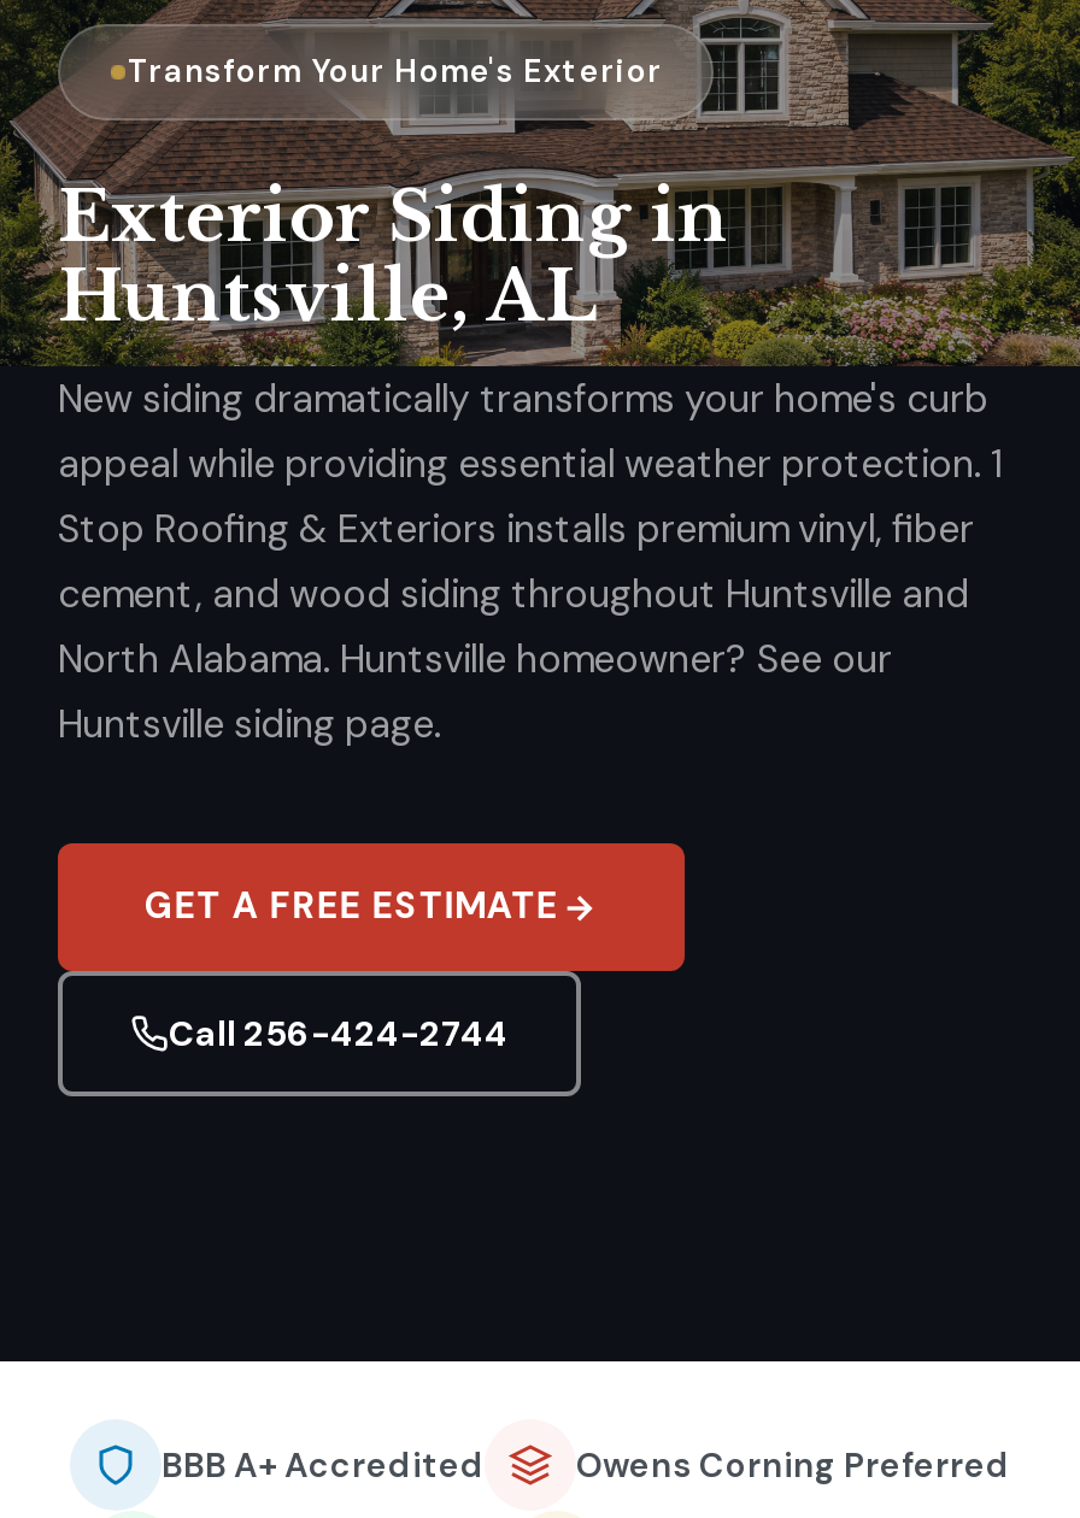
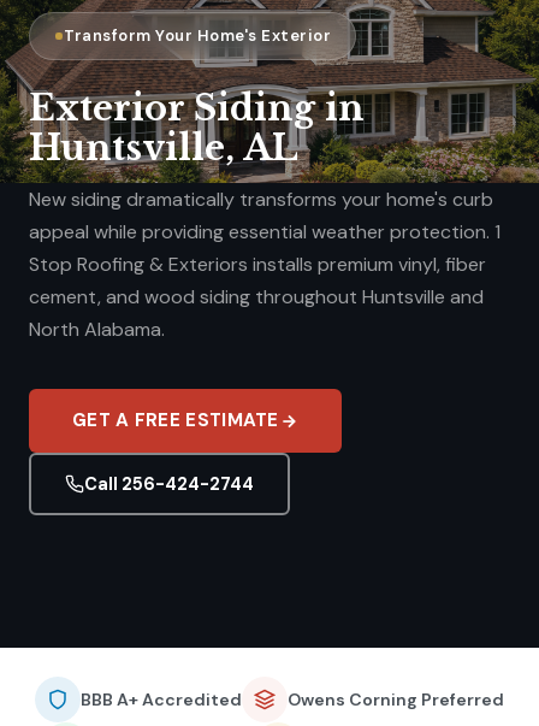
- North Alabama. Huntsville homeowner? See our
- Huntsville siding page.
+ North Alabama.
